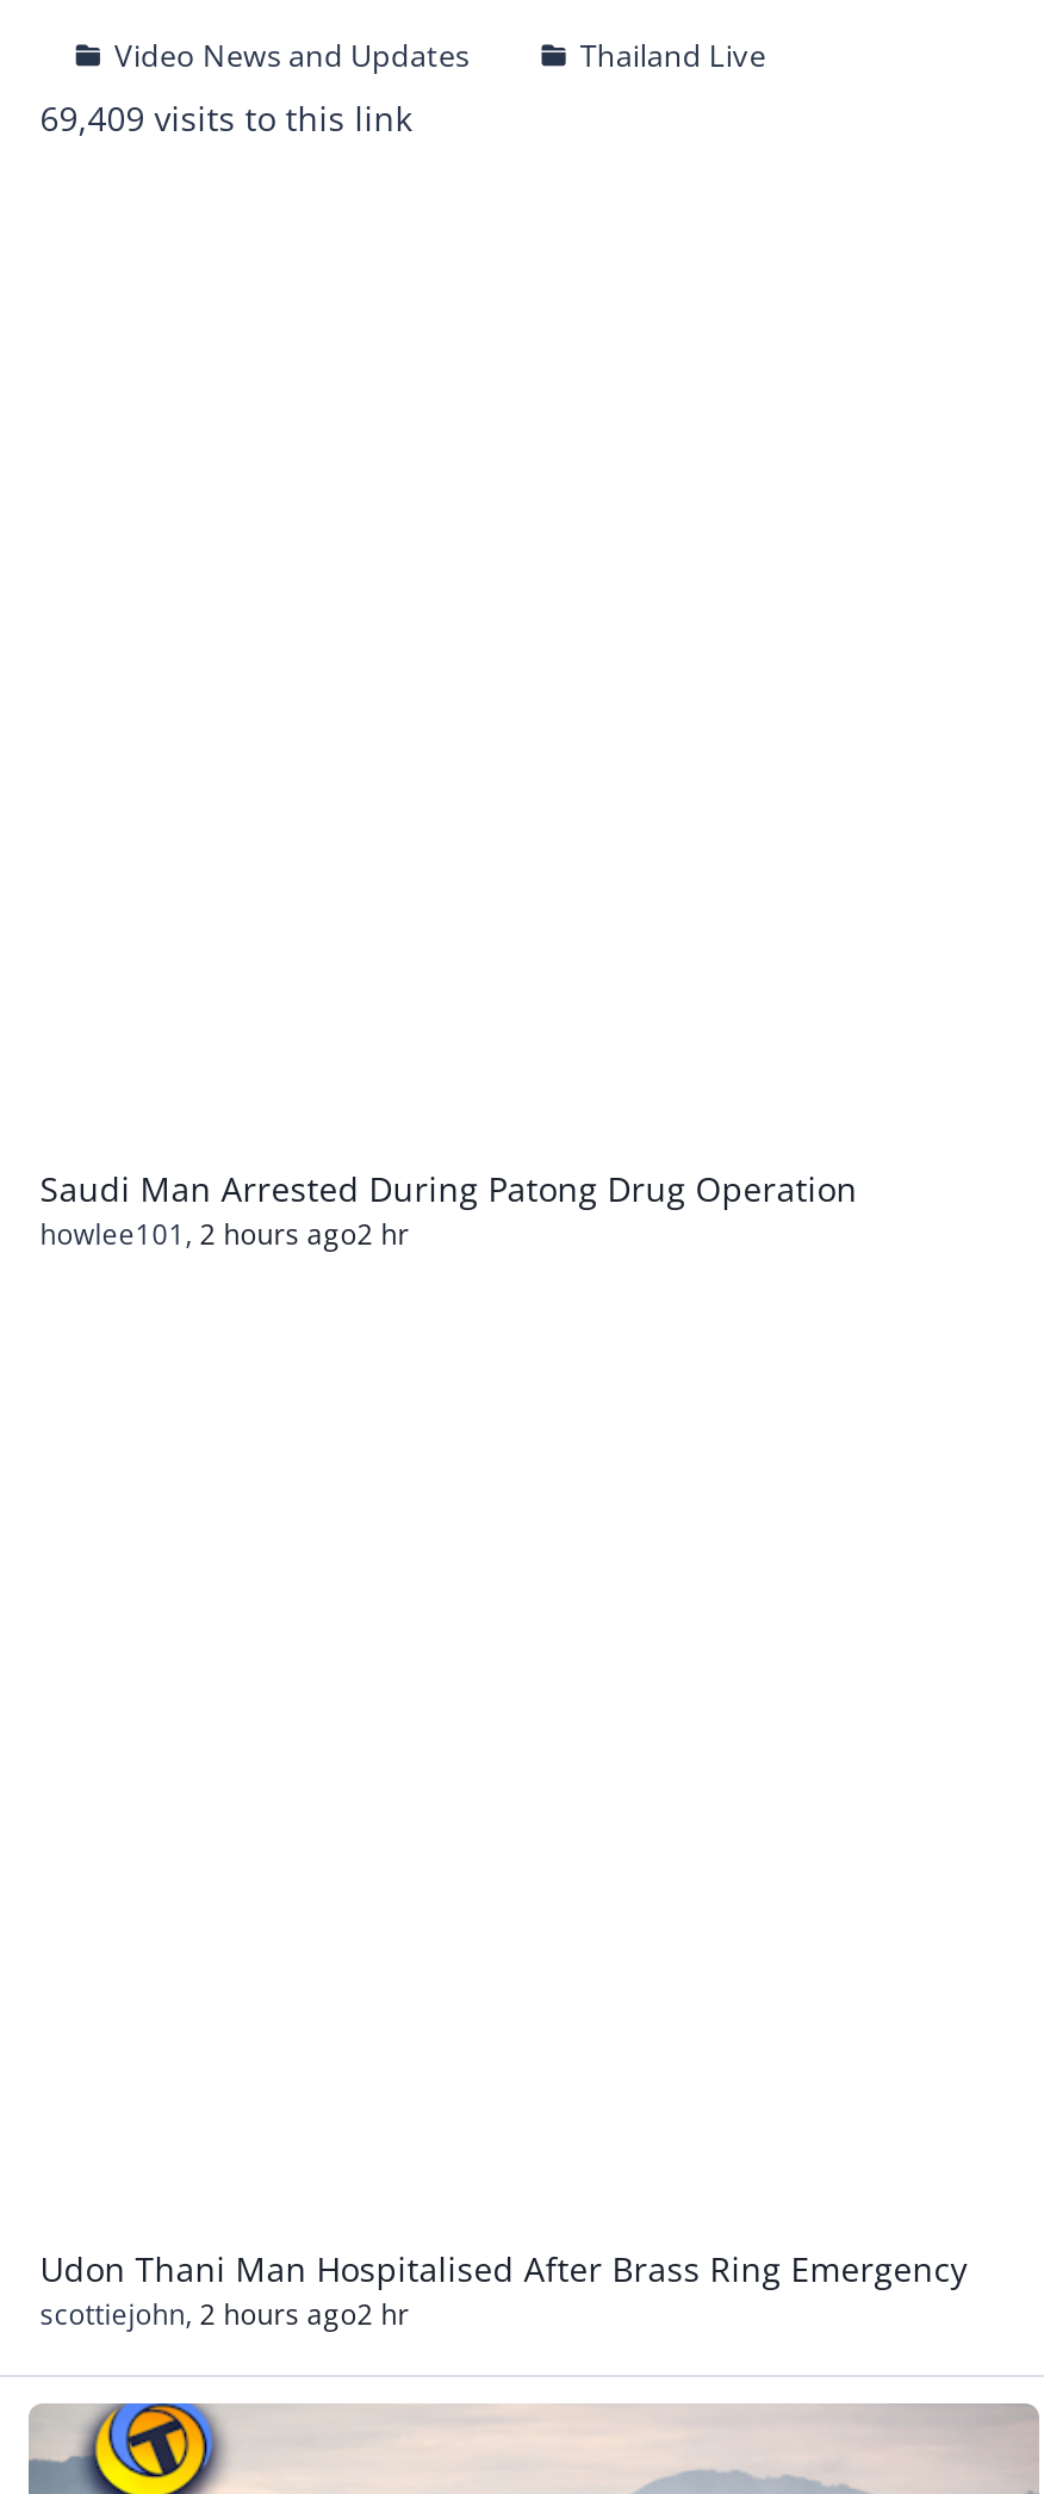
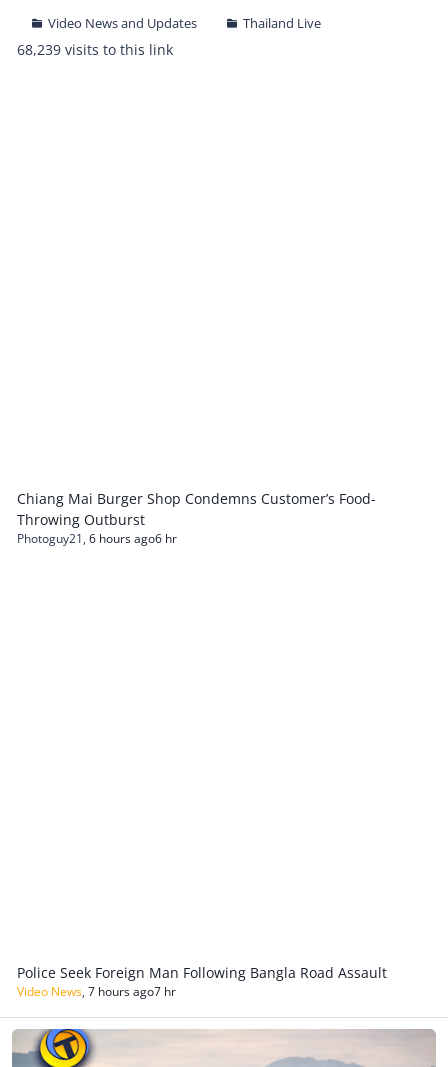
- 69,409 visits to this link
+ 68,239 visits to this link

- Saudi Man Arrested During Patong Drug Operation
- howlee101, 2 hours ago2 hr
+ Chiang Mai Burger Shop Condemns Customer’s Food-
+ Throwing Outburst
+ Photoguy21, 6 hours ago6 hr

- Udon Thani Man Hospitalised After Brass Ring Emergency
- scottiejohn, 2 hours ago2 hr
+ Police Seek Foreign Man Following Bangla Road Assault
+ Video News, 7 hours ago7 hr
